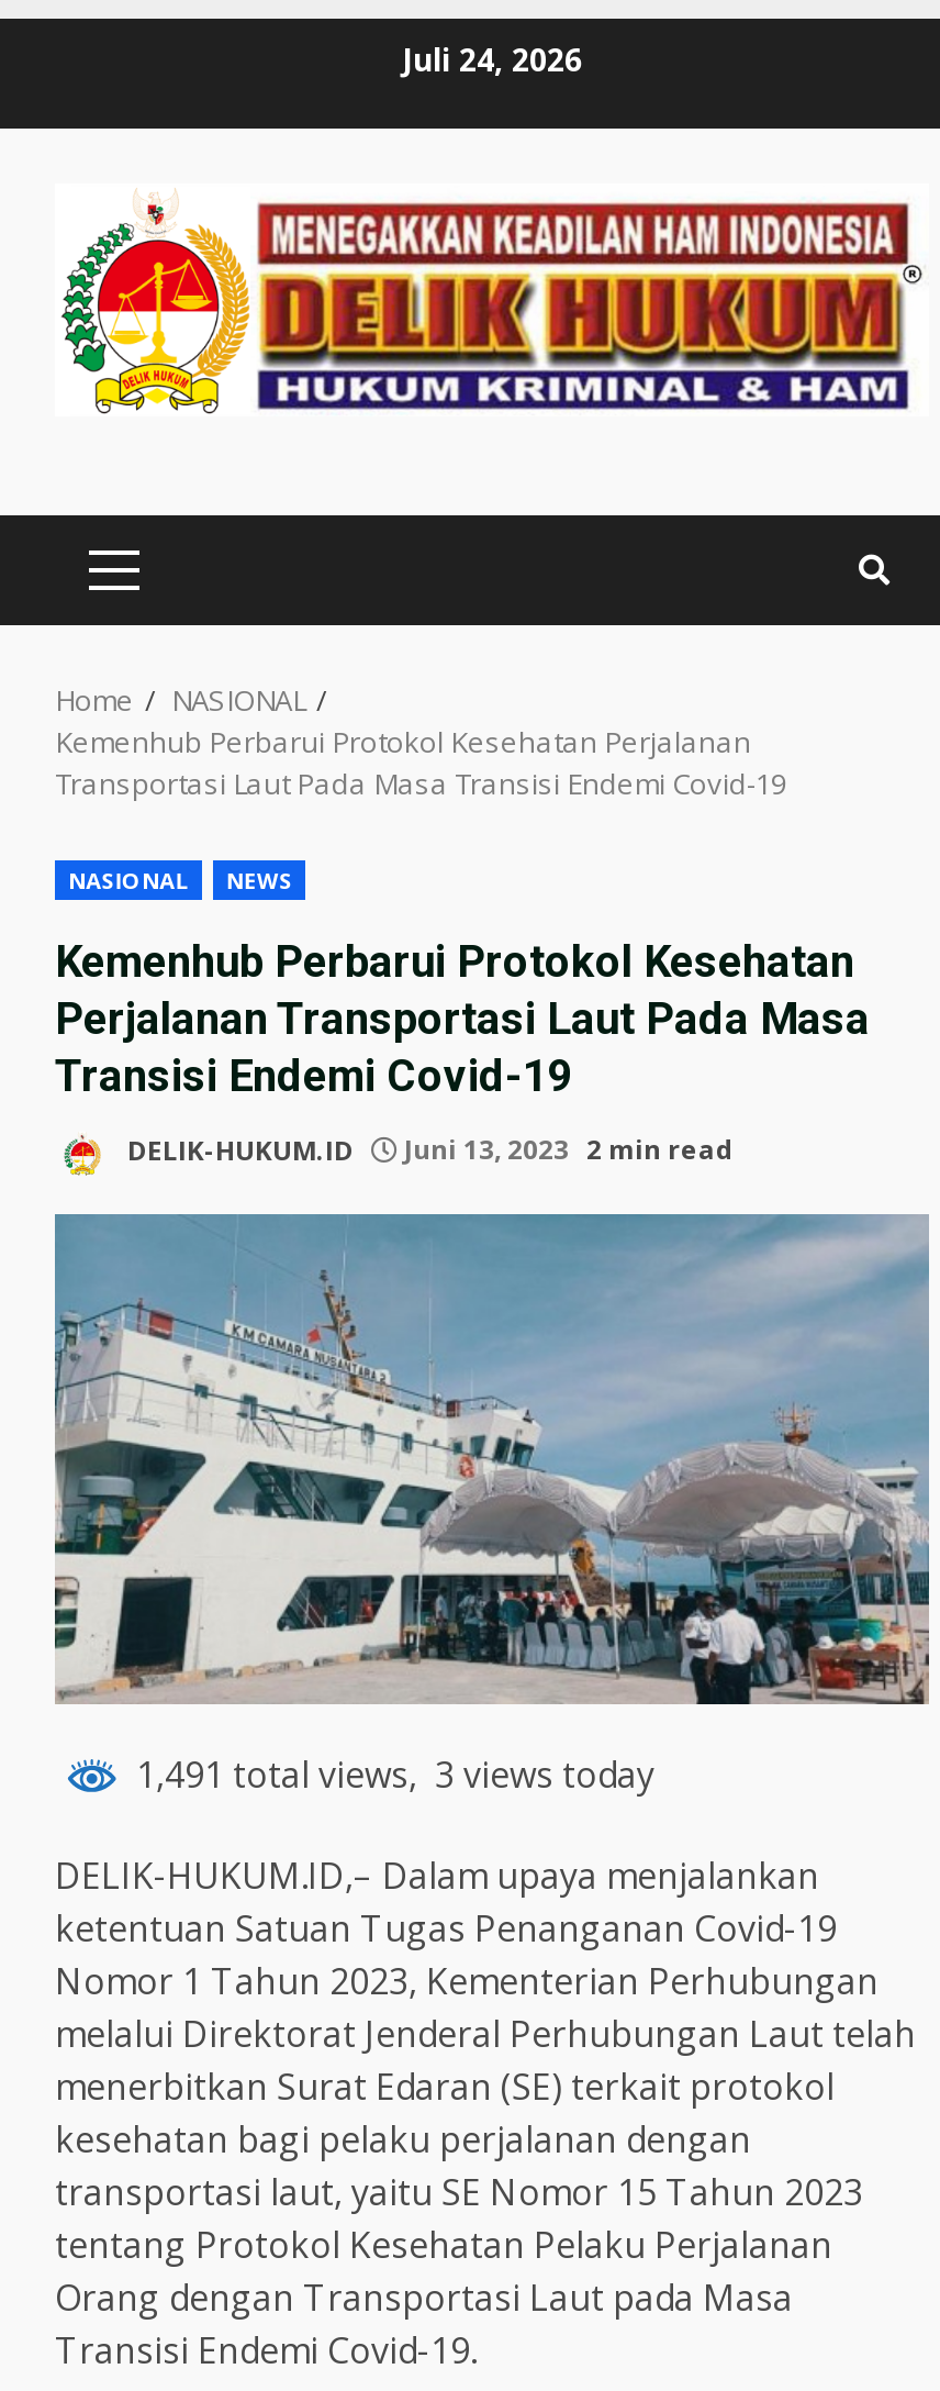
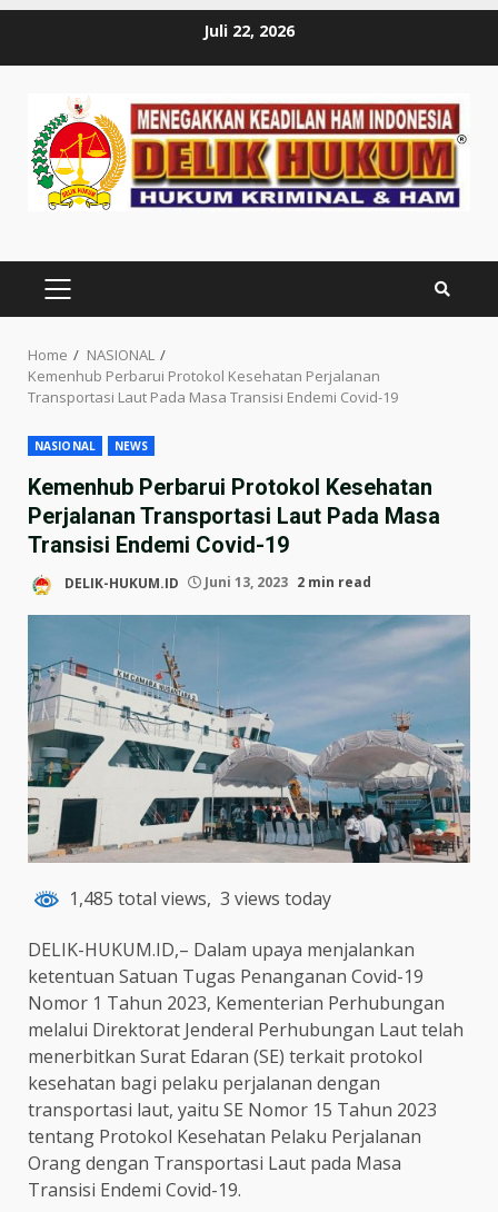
- Juli 24, 2026
+ Juli 22, 2026

- 1,491 total views, 3 views today
+ 1,485 total views, 3 views today
